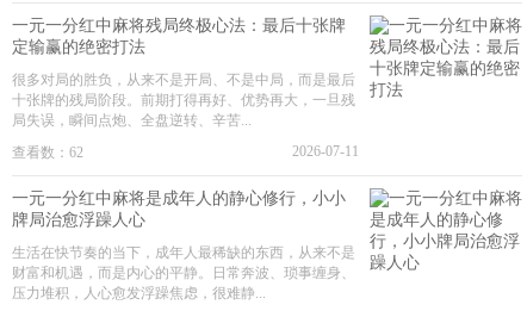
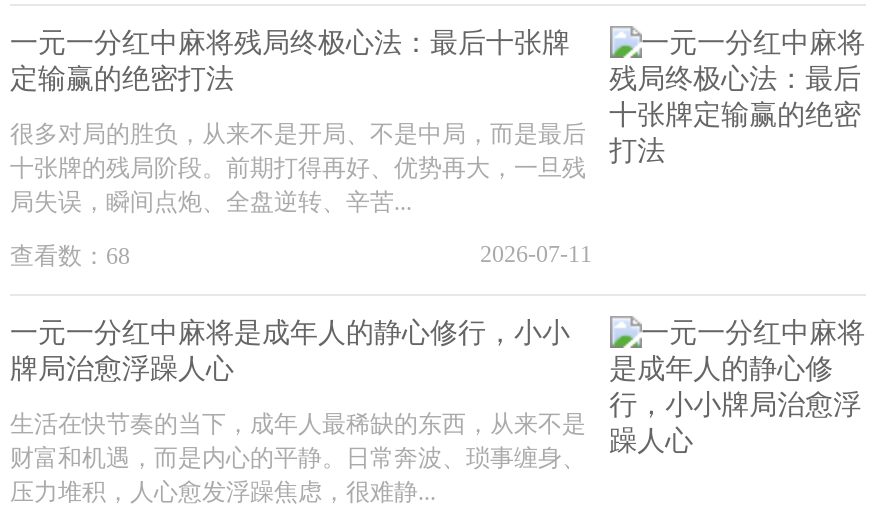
- 查看数：62
+ 查看数：68
